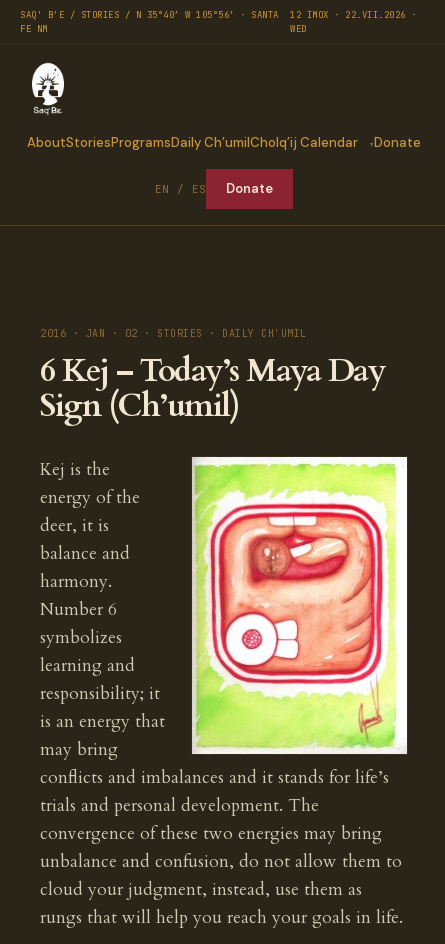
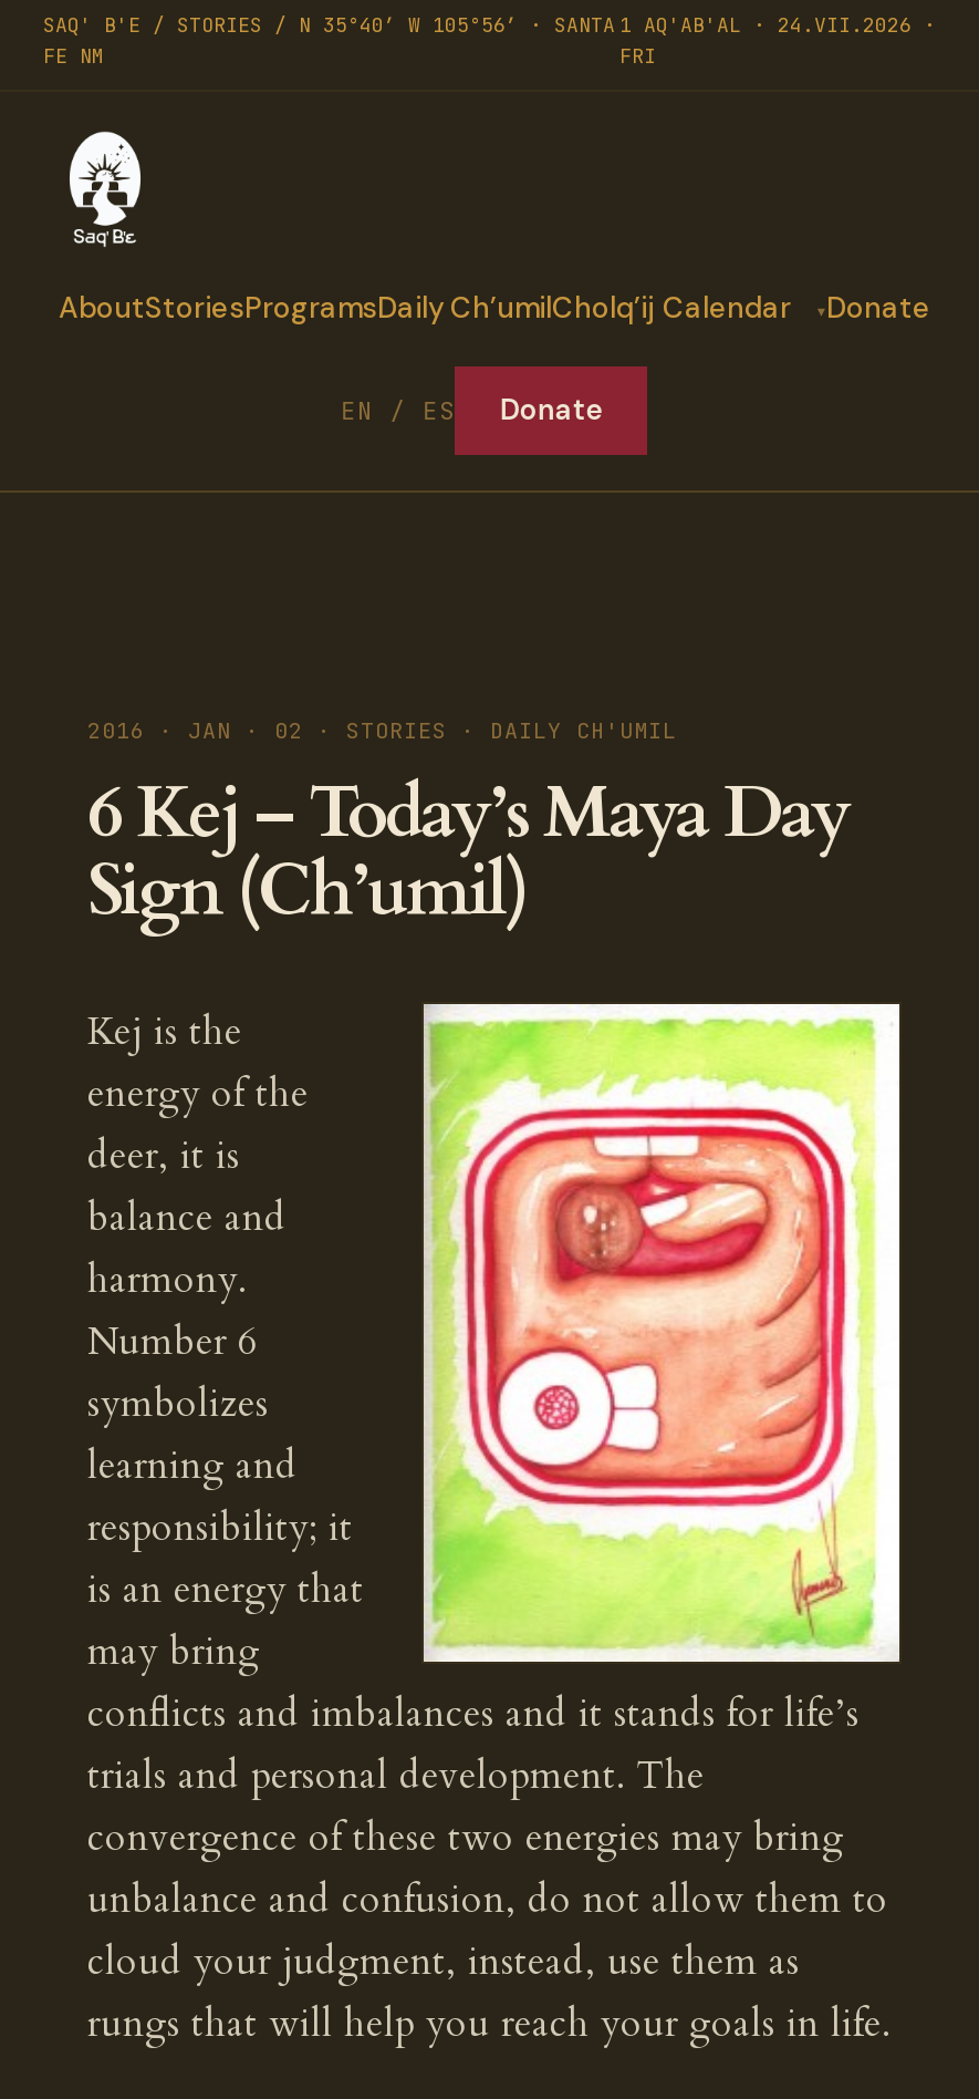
- 12 IMOX · 22.VII.2026 ·
- WED
+ 1 AQ'AB'AL · 24.VII.2026 ·
+ FRI
